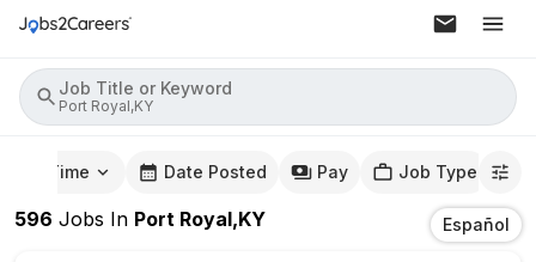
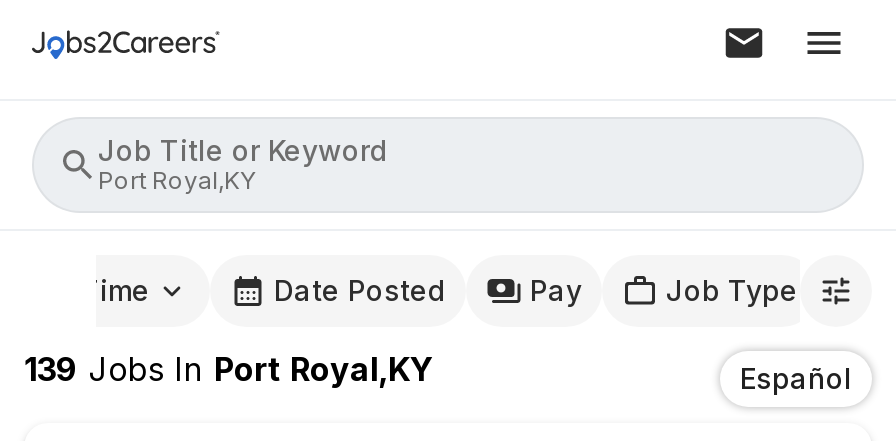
- 596 Jobs In Port Royal,KY
+ 139 Jobs In Port Royal,KY
